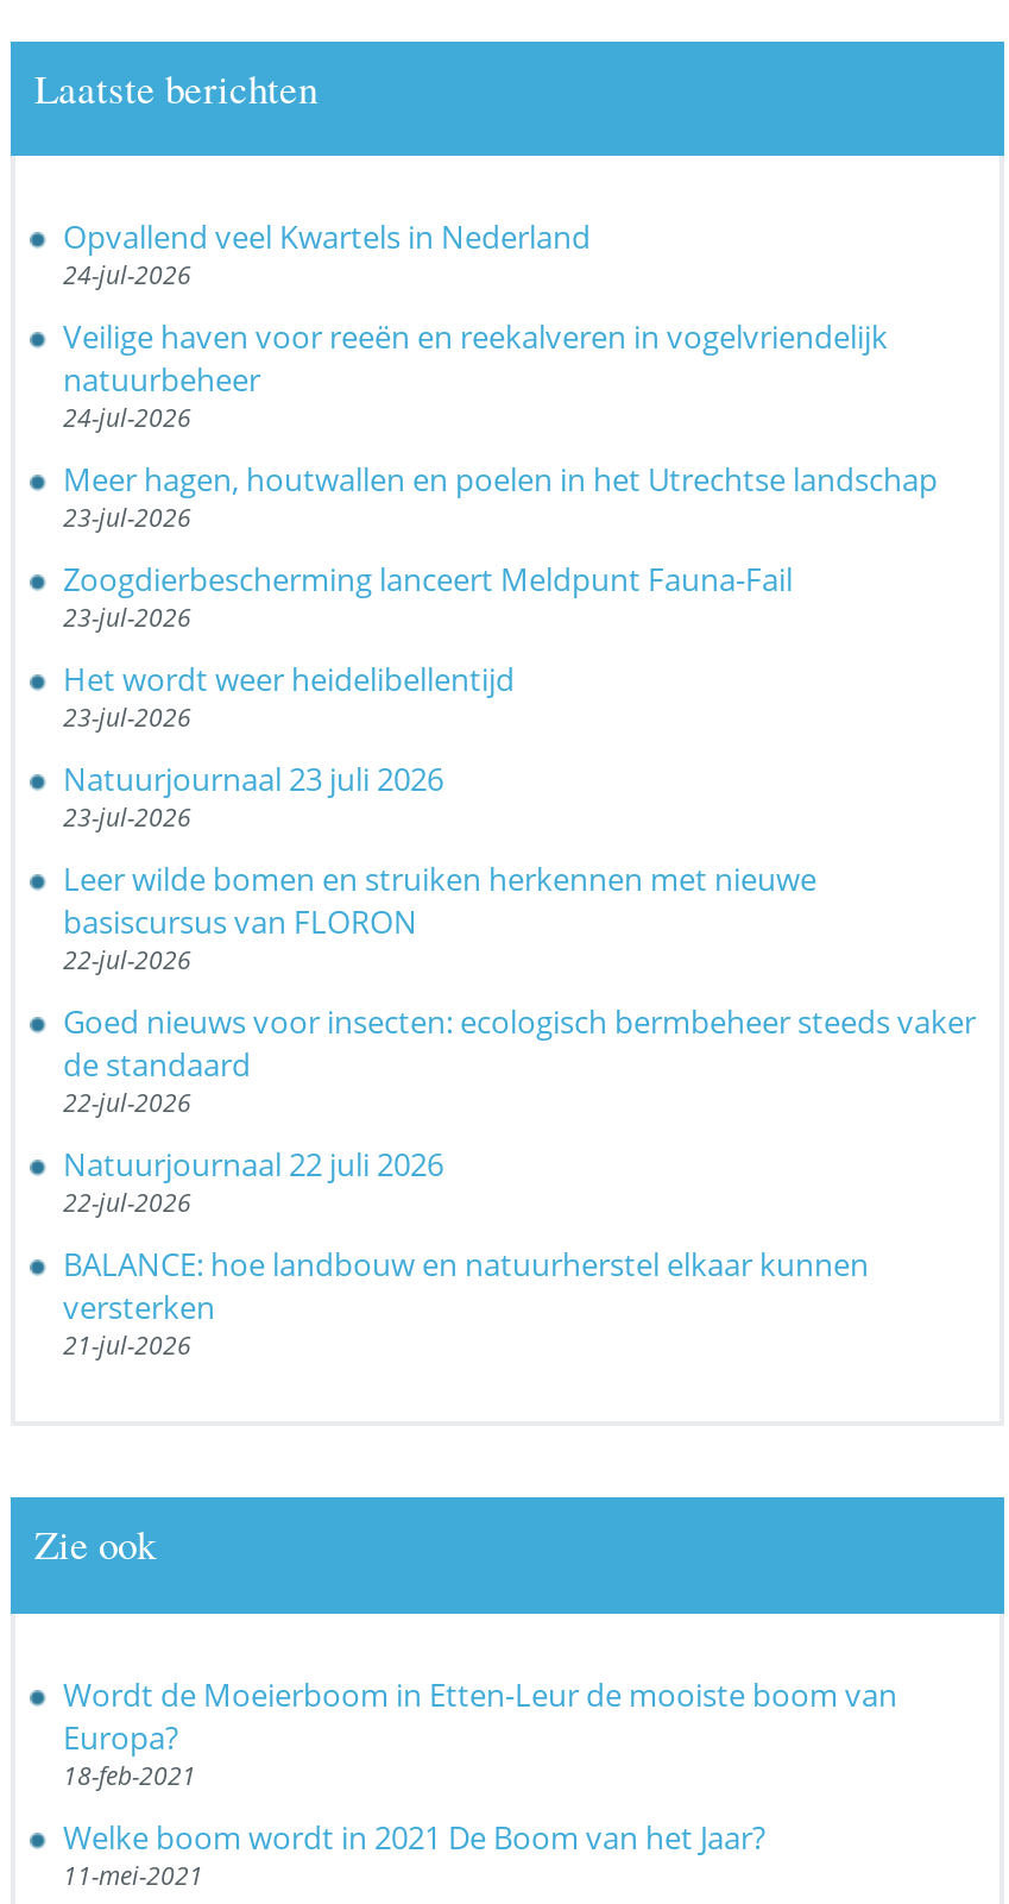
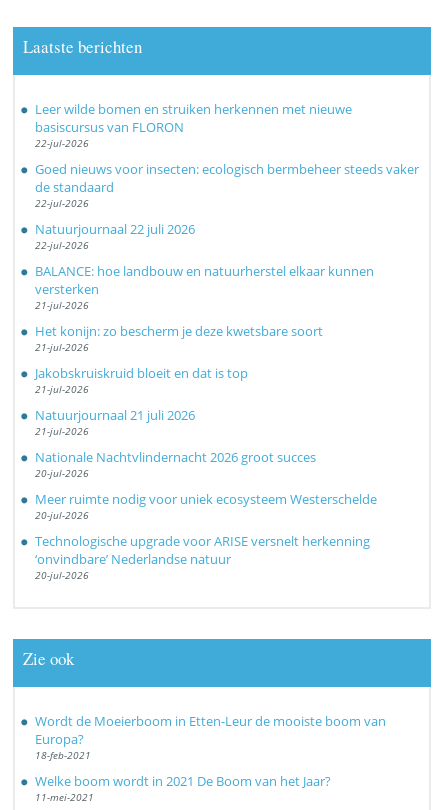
- Opvallend veel Kwartels in Nederland
- 24-jul-2026
- Veilige haven voor reeën en reekalveren in vogelvriendelijk
- natuurbeheer
- 24-jul-2026
- Meer hagen, houtwallen en poelen in het Utrechtse landschap
- 23-jul-2026
- Zoogdierbescherming lanceert Meldpunt Fauna-Fail
- 23-jul-2026
- Het wordt weer heidelibellentijd
- 23-jul-2026
- Natuurjournaal 23 juli 2026
- 23-jul-2026

moved up: Leer wilde bomen en struiken herkennen met nieuwe | basiscursus van FLORON | 22-jul-2026 | ... | versterken | 21-jul-2026

+ Het konijn: zo bescherm je deze kwetsbare soort
+ 21-jul-2026
+ Jakobskruiskruid bloeit en dat is top
+ 21-jul-2026
+ Natuurjournaal 21 juli 2026
+ 21-jul-2026
+ Nationale Nachtvlindernacht 2026 groot succes
+ 20-jul-2026
+ Meer ruimte nodig voor uniek ecosysteem Westerschelde
+ 20-jul-2026
+ Technologische upgrade voor ARISE versnelt herkenning
+ ‘onvindbare’ Nederlandse natuur
+ 20-jul-2026
